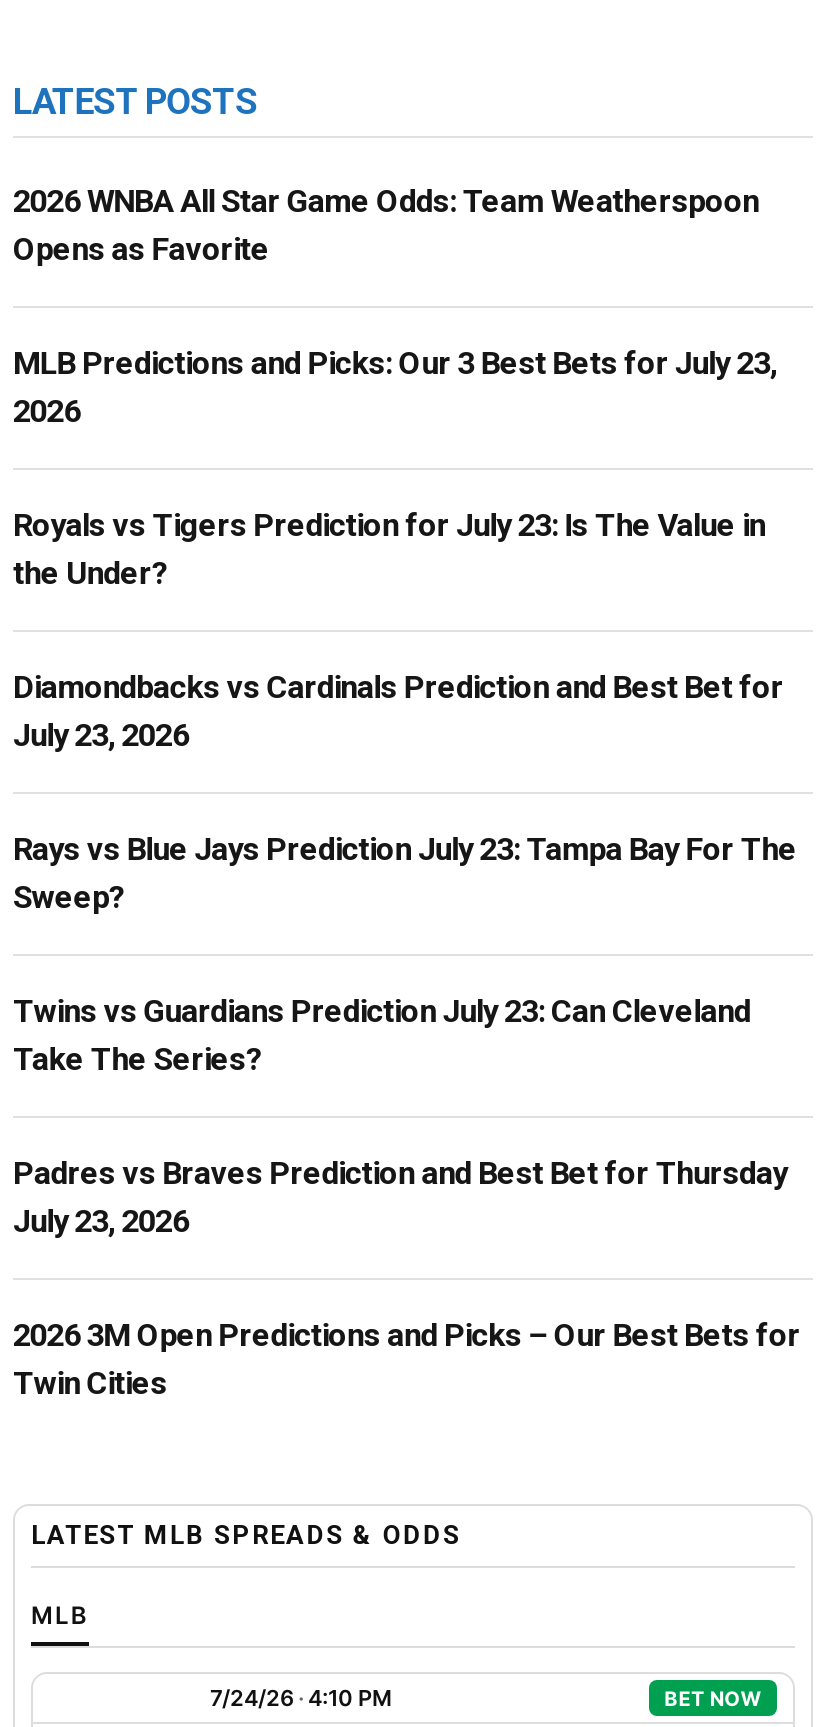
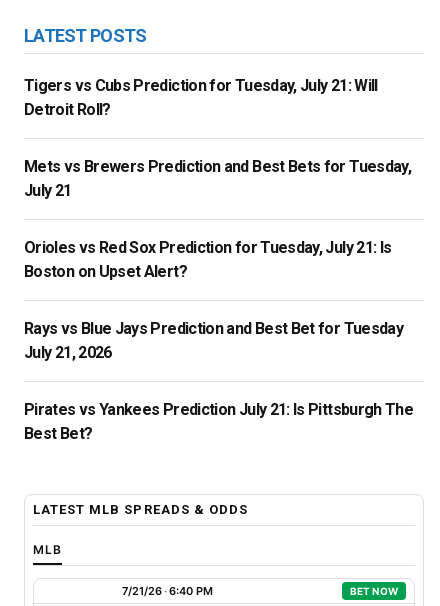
- 2026 WNBA All Star Game Odds: Team Weatherspoon
- Opens as Favorite
- MLB Predictions and Picks: Our 3 Best Bets for July 23,
- 2026
- Royals vs Tigers Prediction for July 23: Is The Value in
- the Under?
- Diamondbacks vs Cardinals Prediction and Best Bet for
- July 23, 2026
- Rays vs Blue Jays Prediction July 23: Tampa Bay For The
- Sweep?
- Twins vs Guardians Prediction July 23: Can Cleveland
- Take The Series?
- Padres vs Braves Prediction and Best Bet for Thursday
- July 23, 2026
- 2026 3M Open Predictions and Picks – Our Best Bets for
- Twin Cities
+ Tigers vs Cubs Prediction for Tuesday, July 21: Will
+ Detroit Roll?
+ Mets vs Brewers Prediction and Best Bets for Tuesday,
+ July 21
+ Orioles vs Red Sox Prediction for Tuesday, July 21: Is
+ Boston on Upset Alert?
+ Rays vs Blue Jays Prediction and Best Bet for Tuesday
+ July 21, 2026
+ Pirates vs Yankees Prediction July 21: Is Pittsburgh The
+ Best Bet?

- 7/24/26 · 4:10 PM
+ 7/21/26 · 6:40 PM
